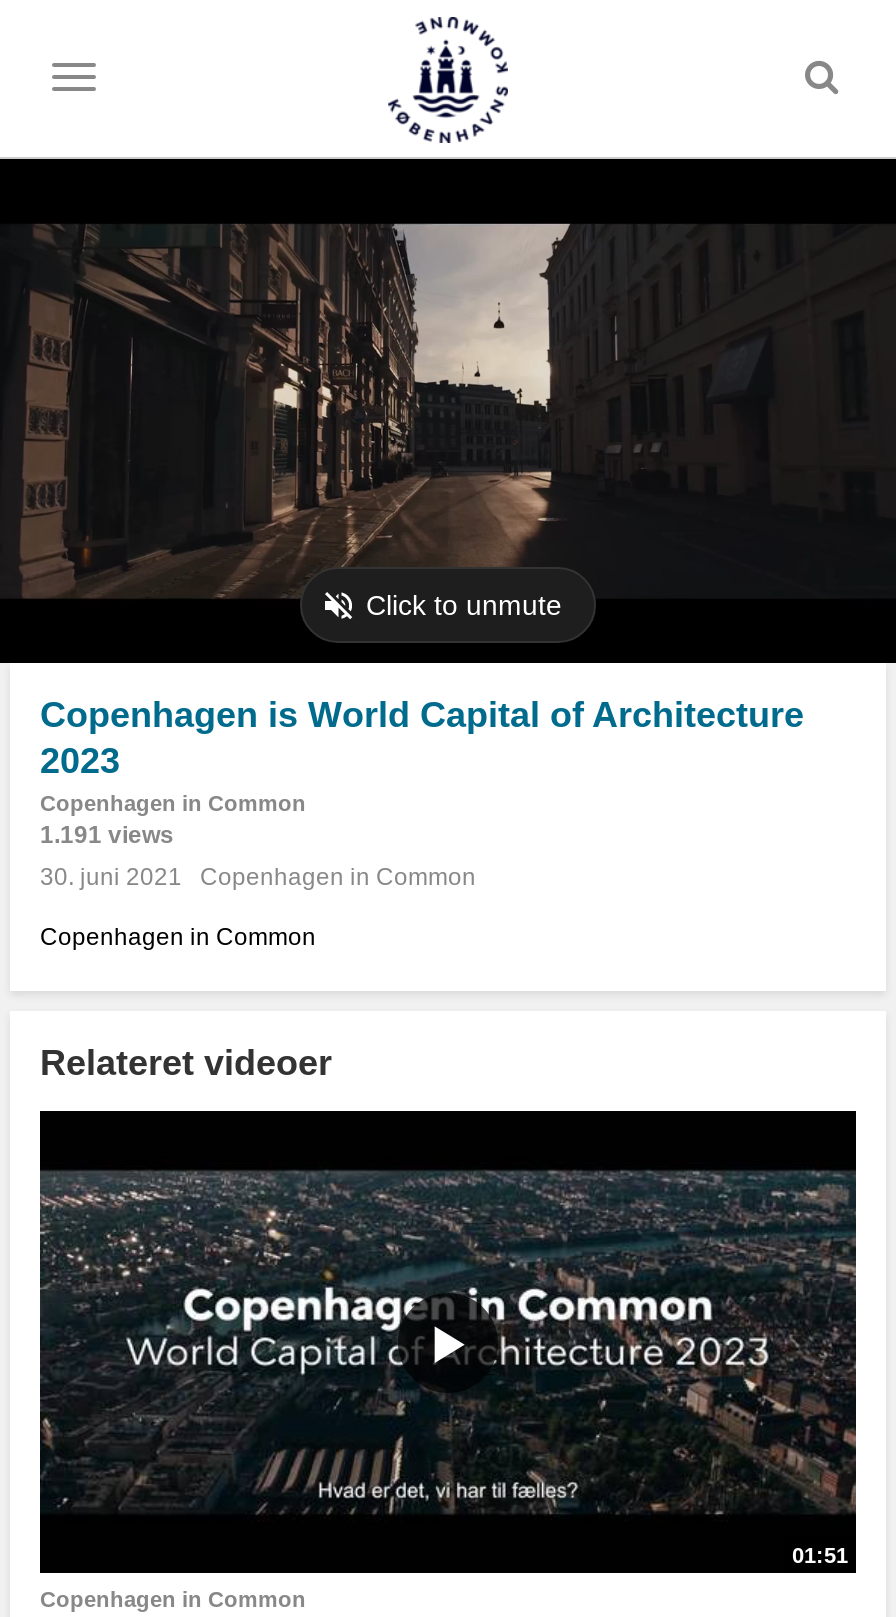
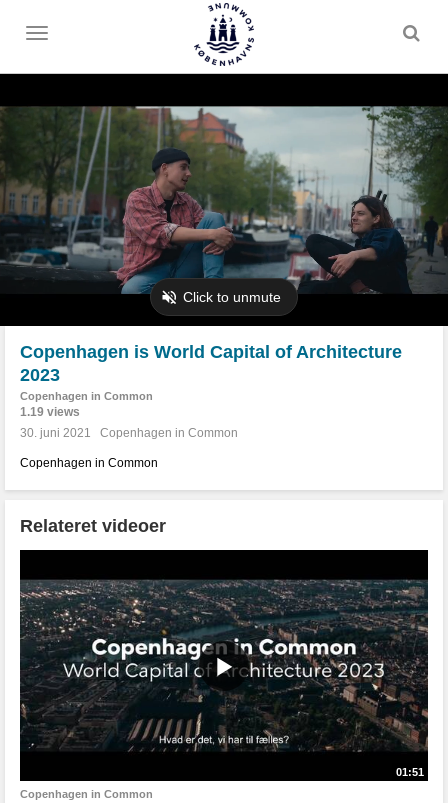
- [image]
+ [image]

- 1.191 views
+ 1.19 views
